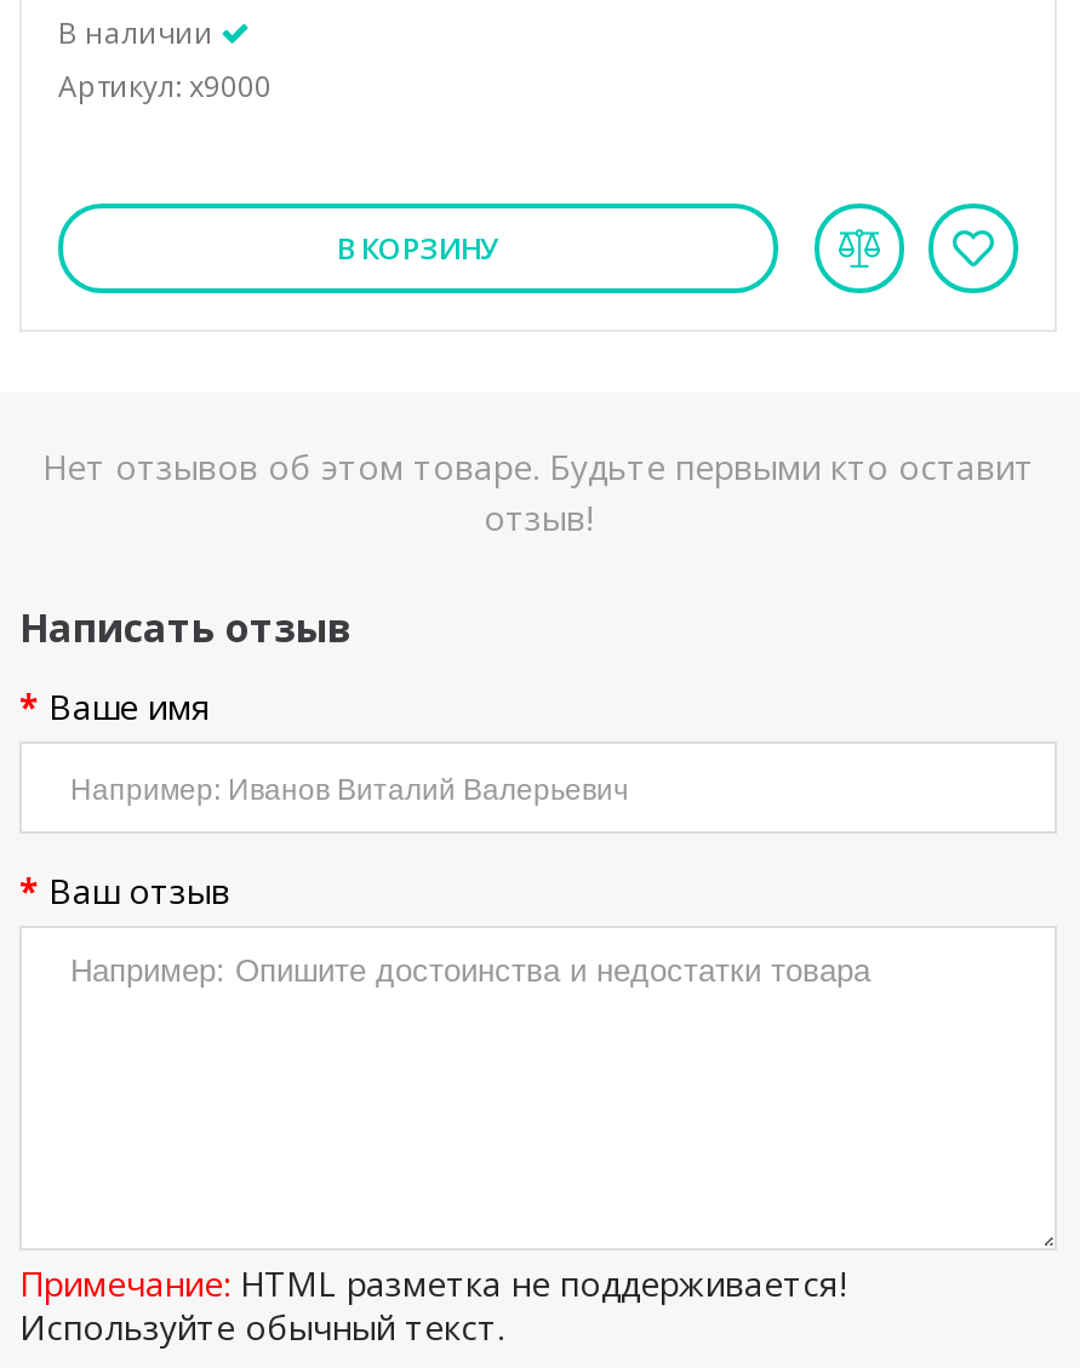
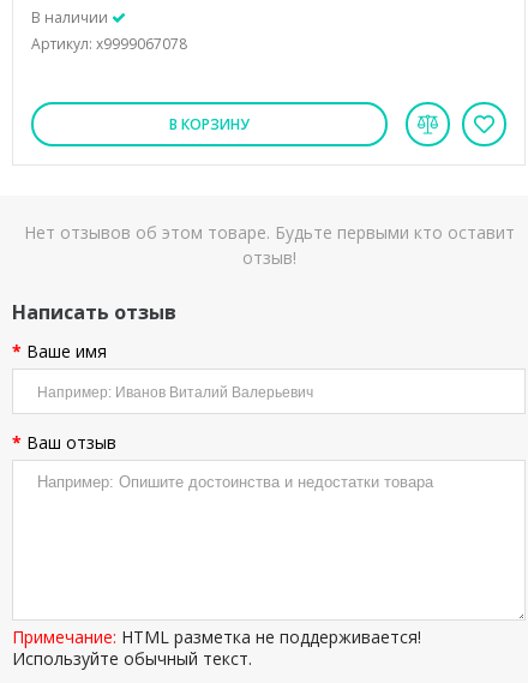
- Артикул: х9000
+ Артикул: х9999067078
